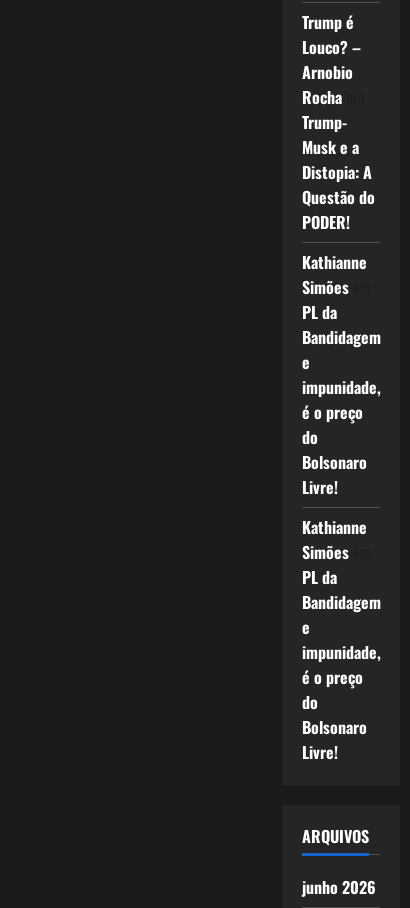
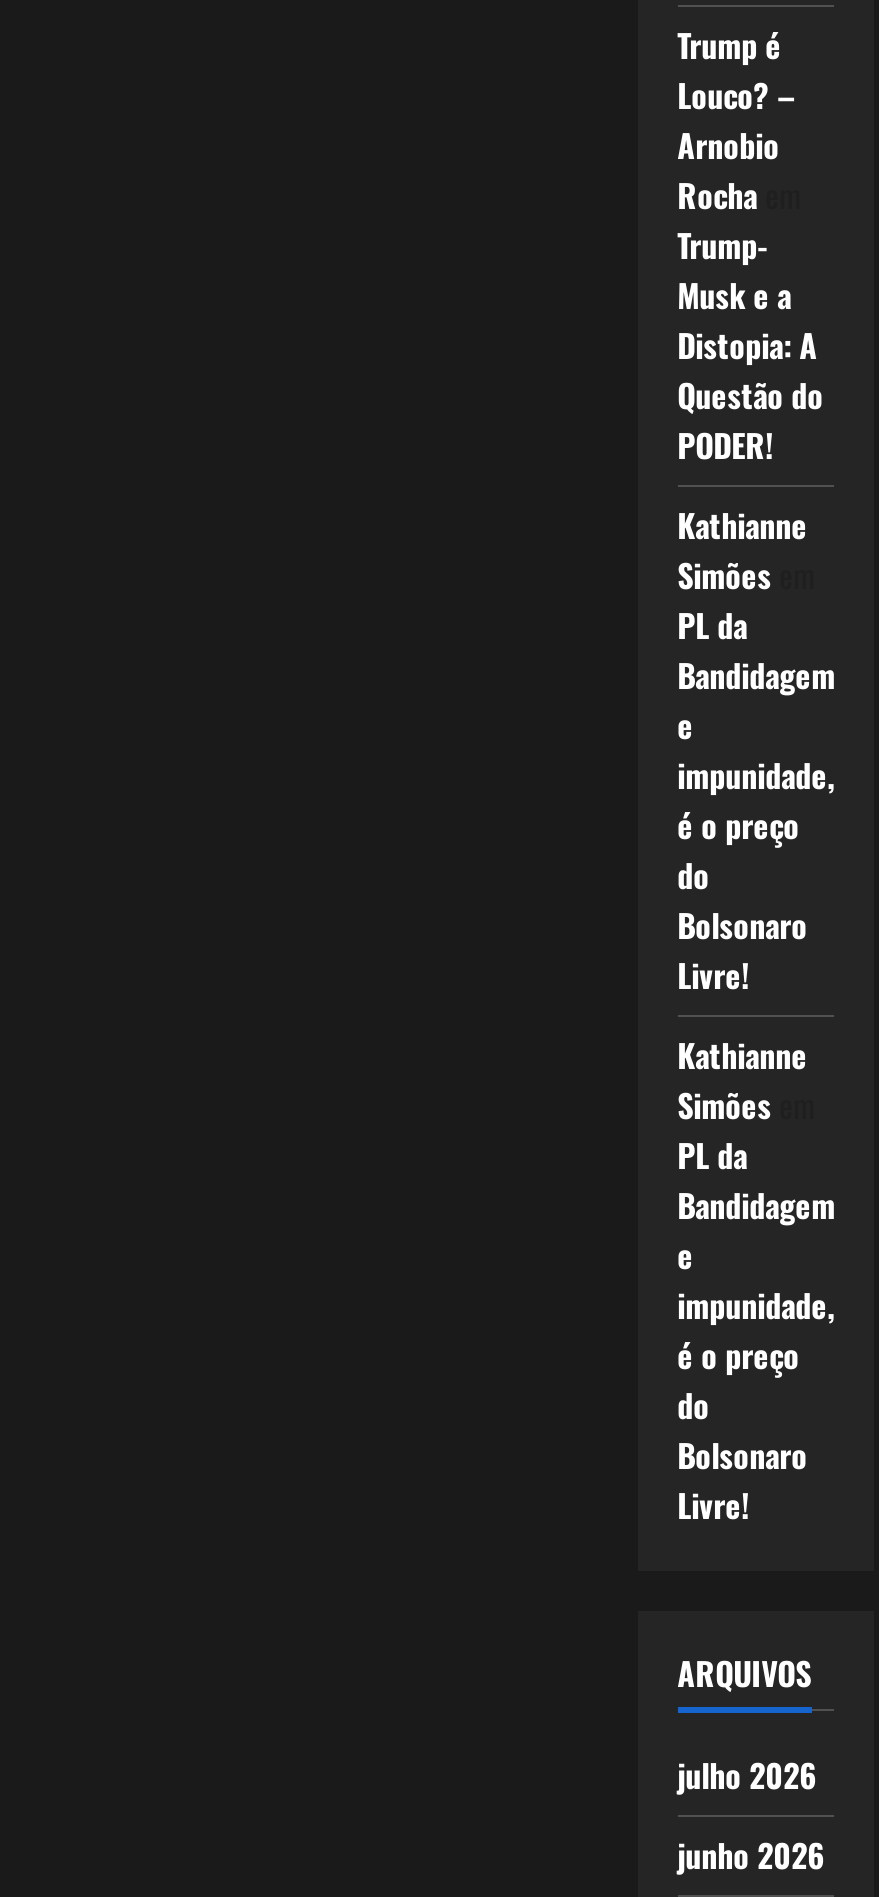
+ julho 2026
